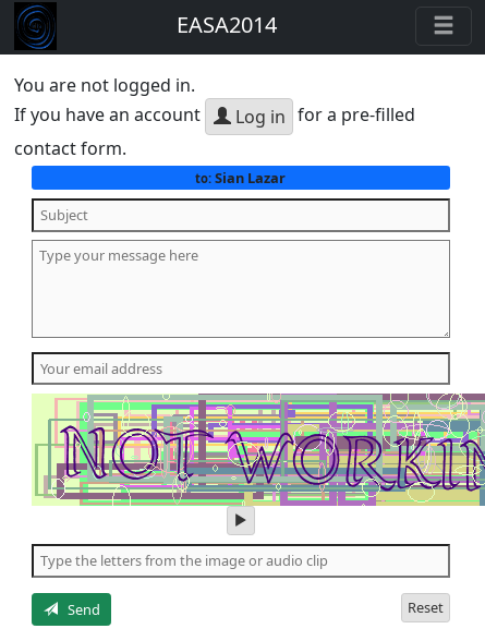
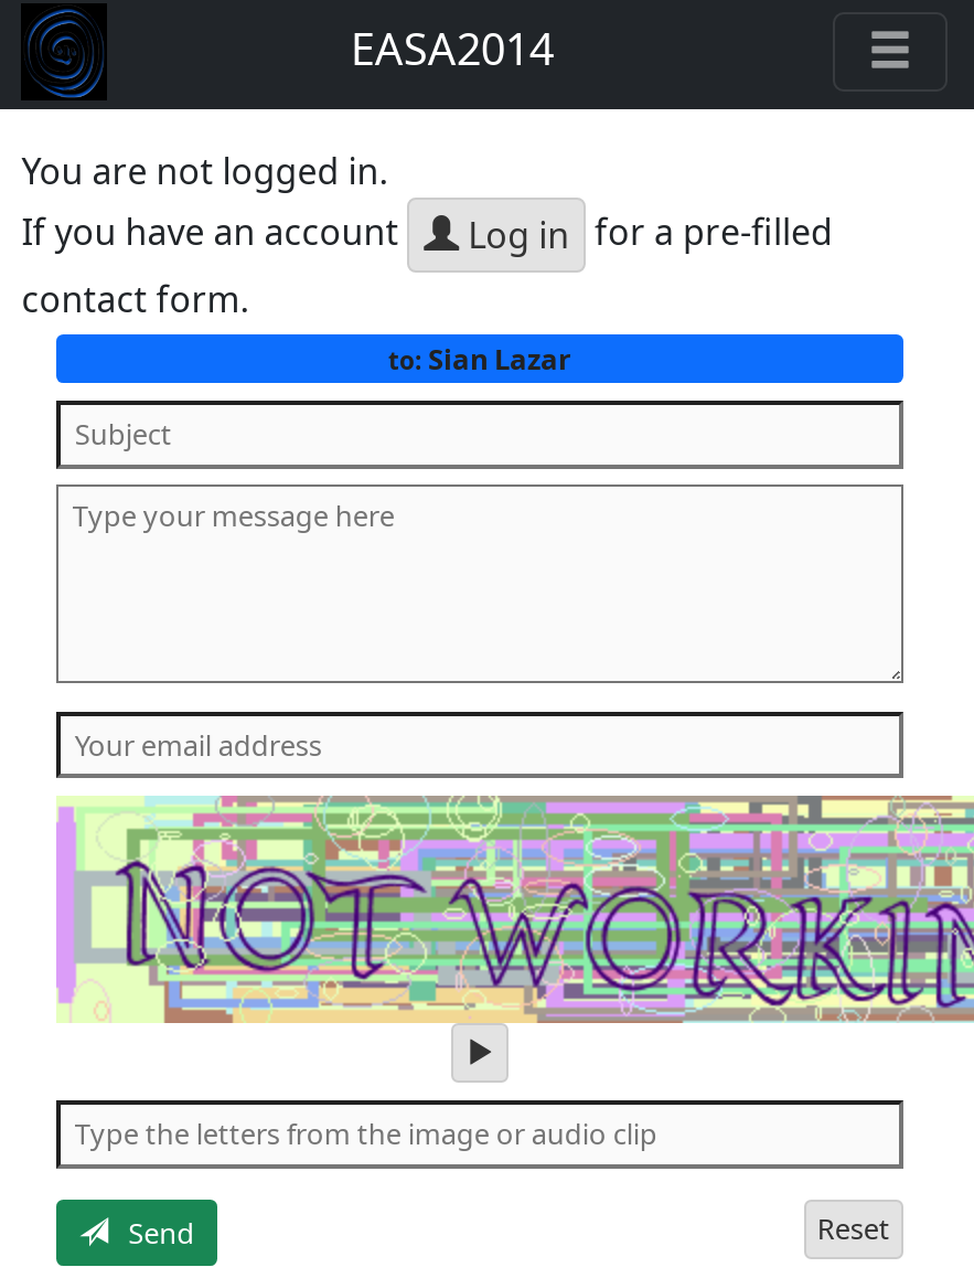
- [image]
+ [image]
